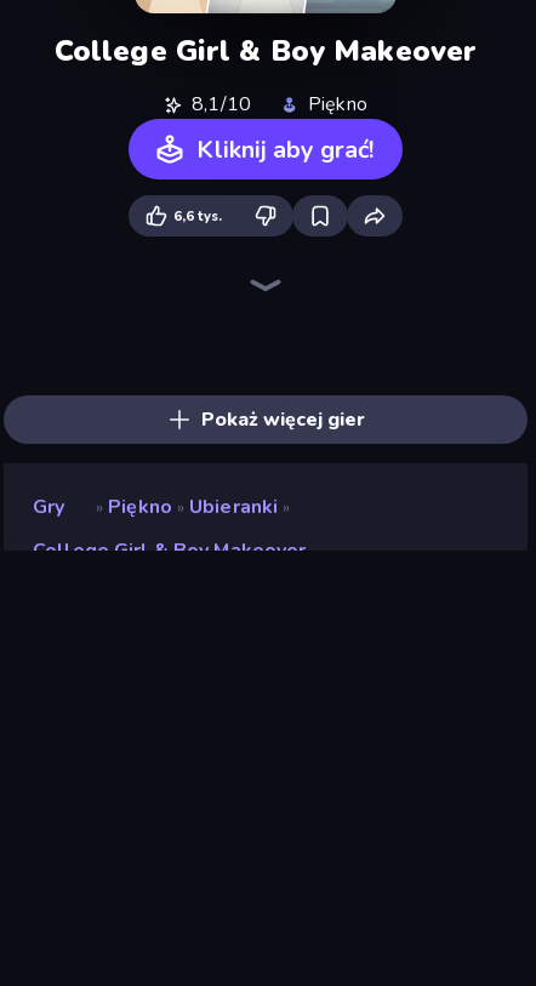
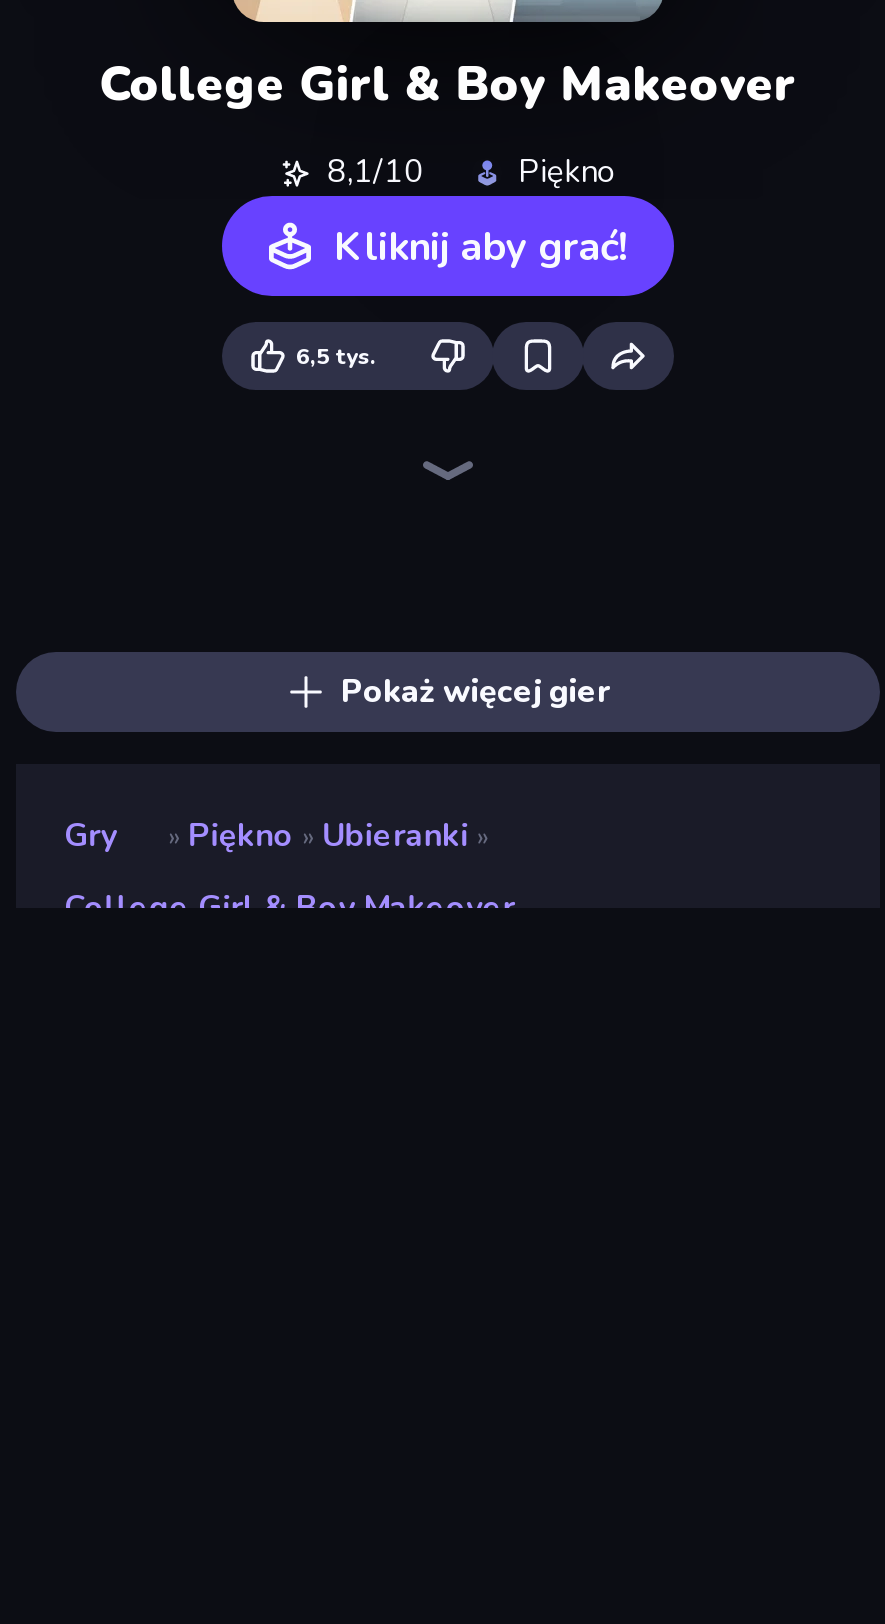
- 6,6 tys.
+ 6,5 tys.
